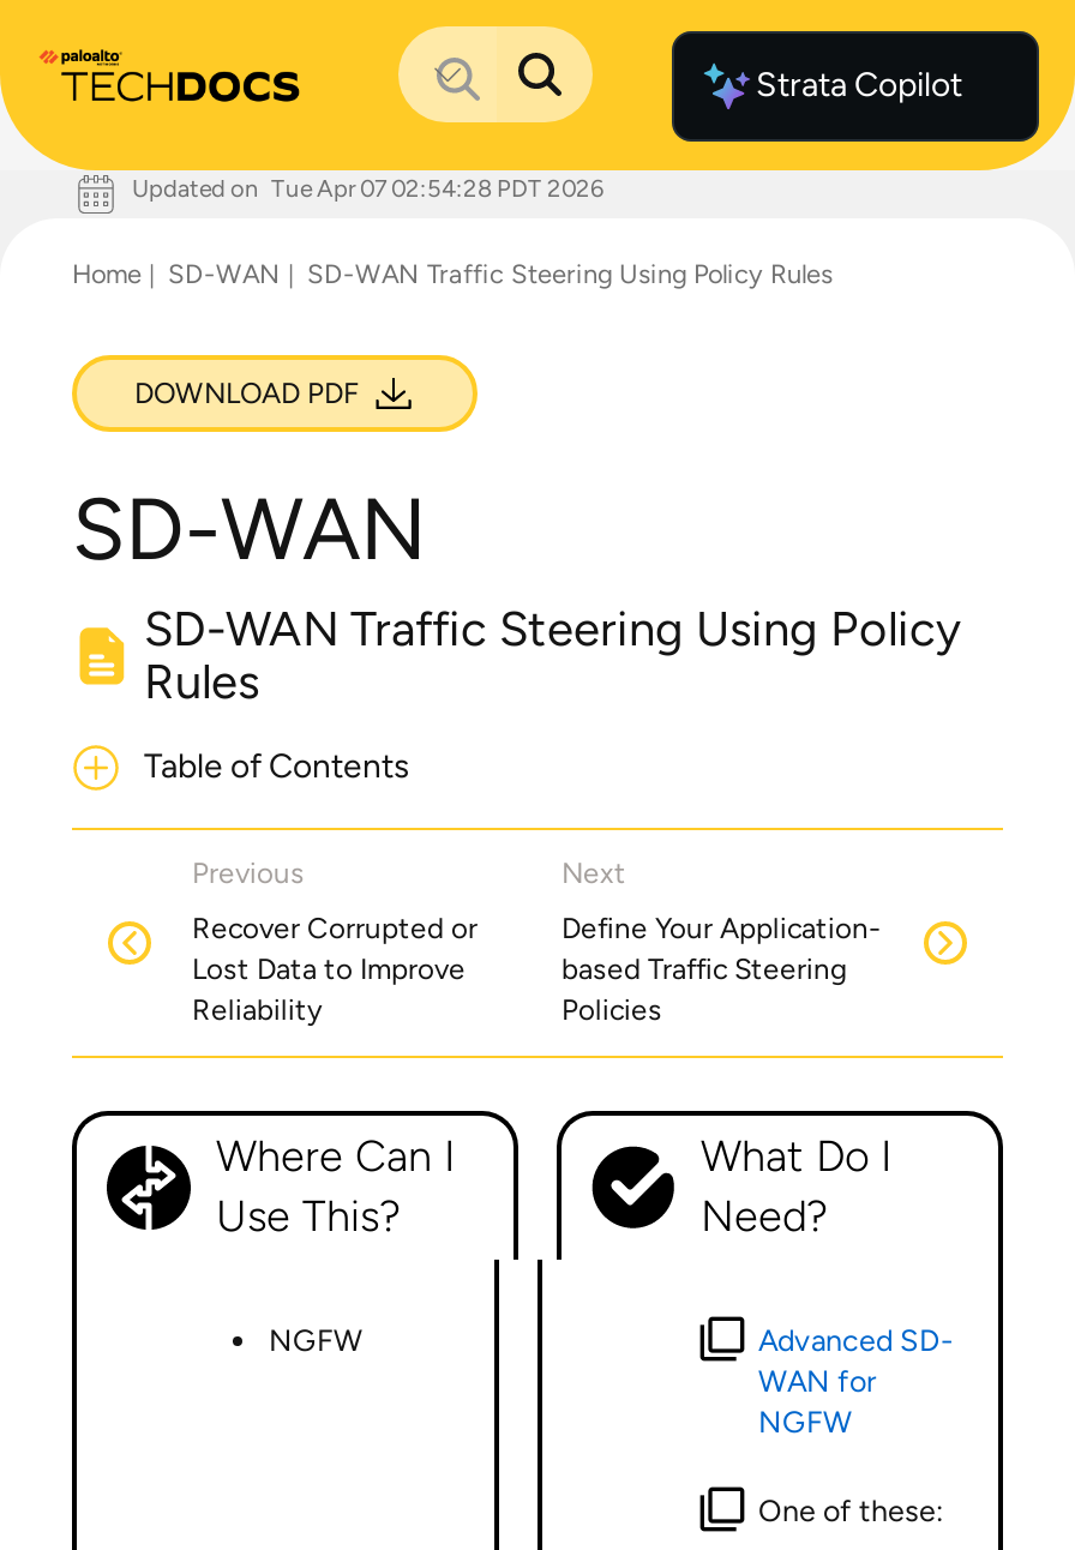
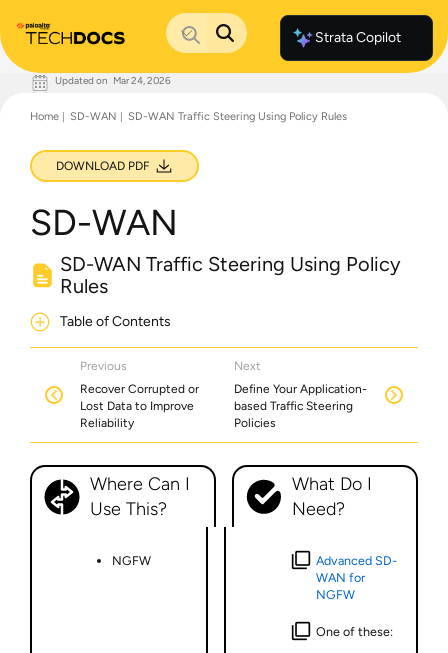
- Updated on Tue Apr 07 02:54:28 PDT 2026
+ Updated on Mar 24, 2026
